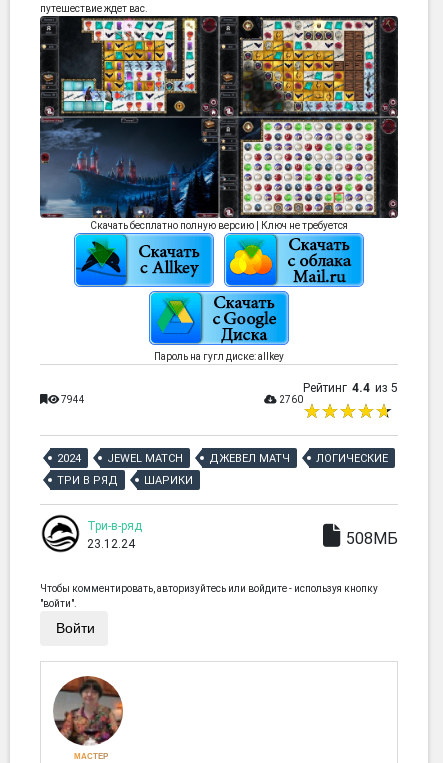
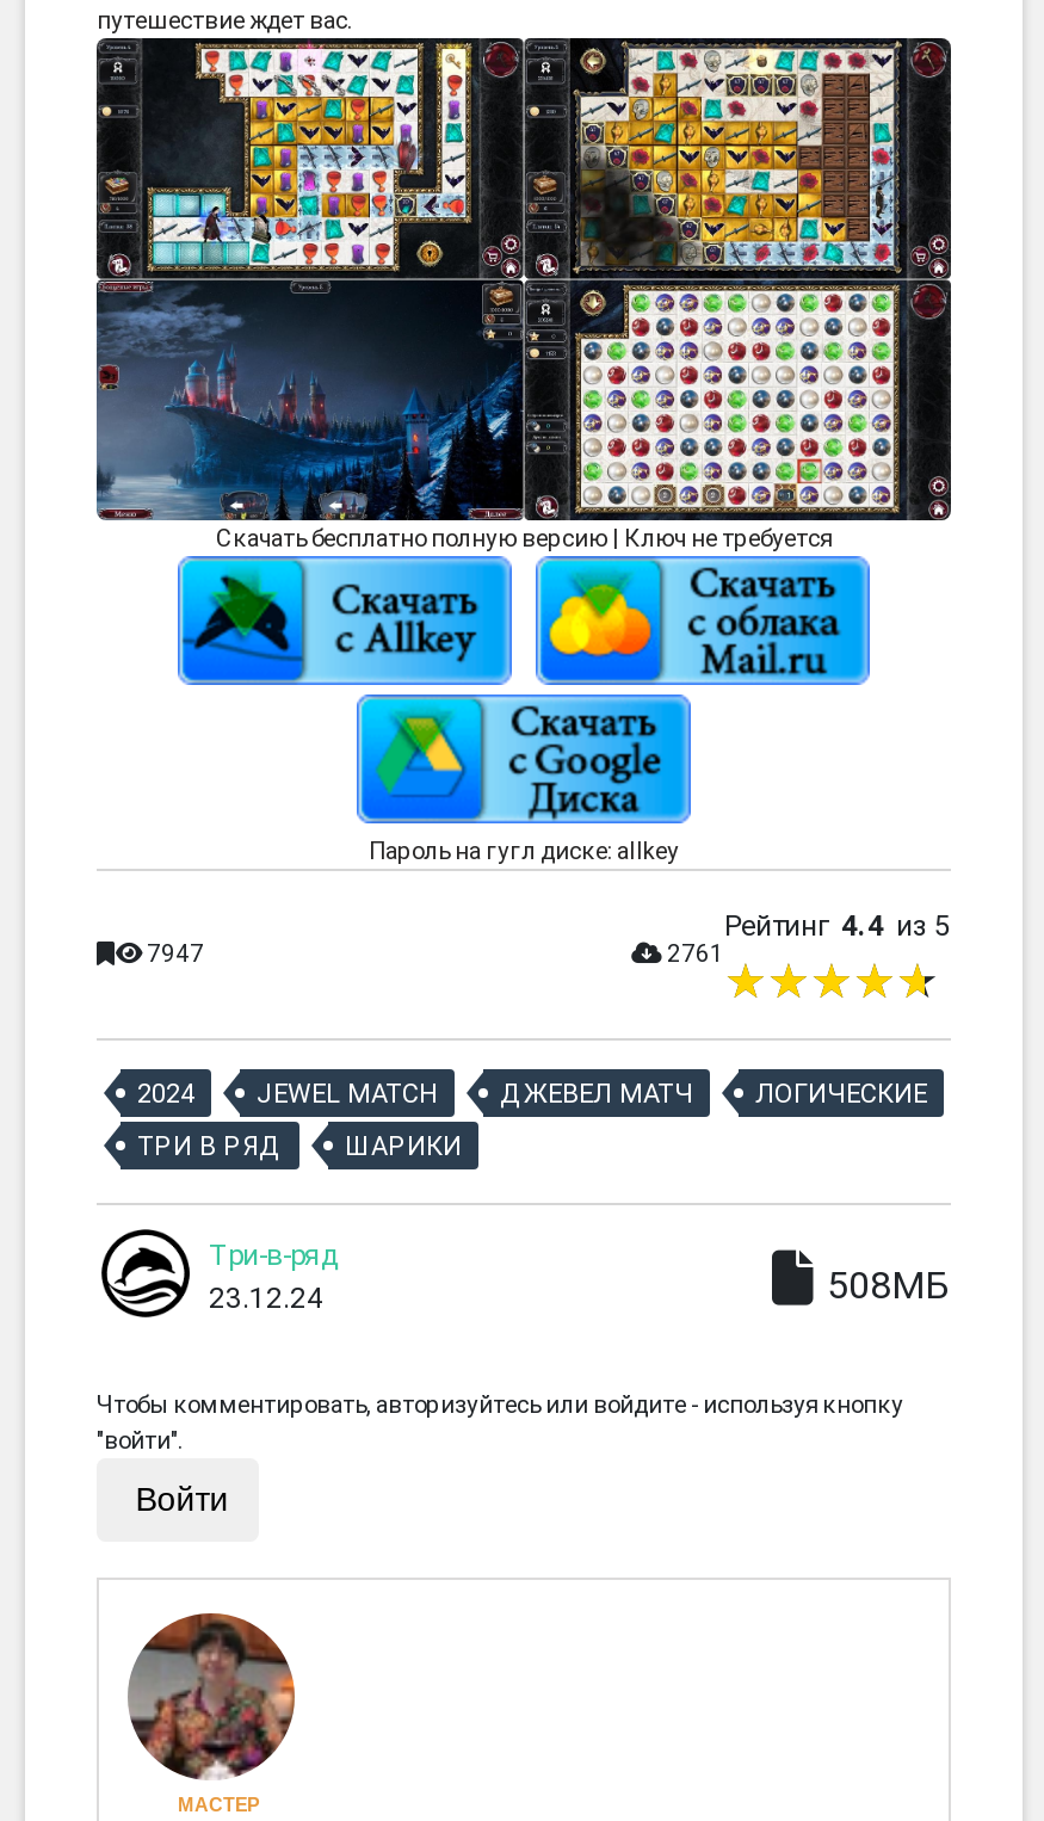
- 7944
+ 7947

- 2760
+ 2761
